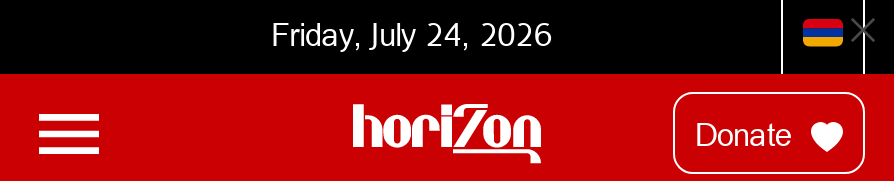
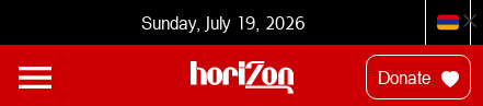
- Friday, July 24, 2026
+ Sunday, July 19, 2026
